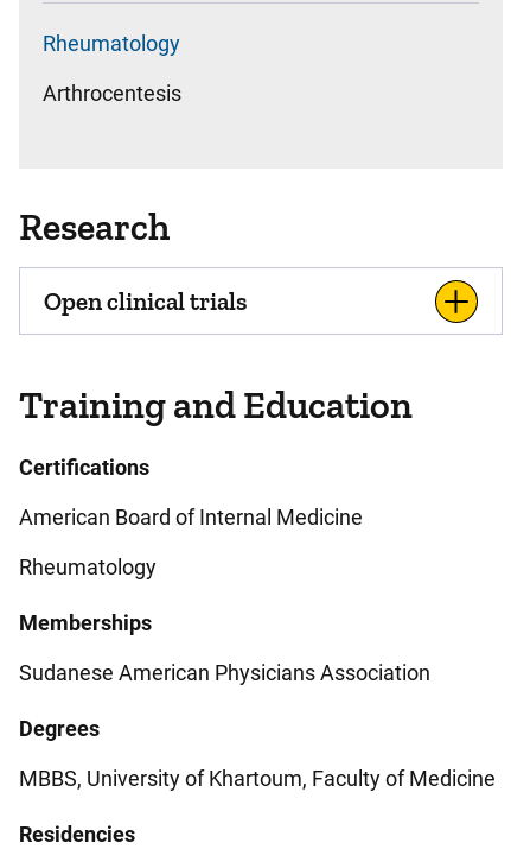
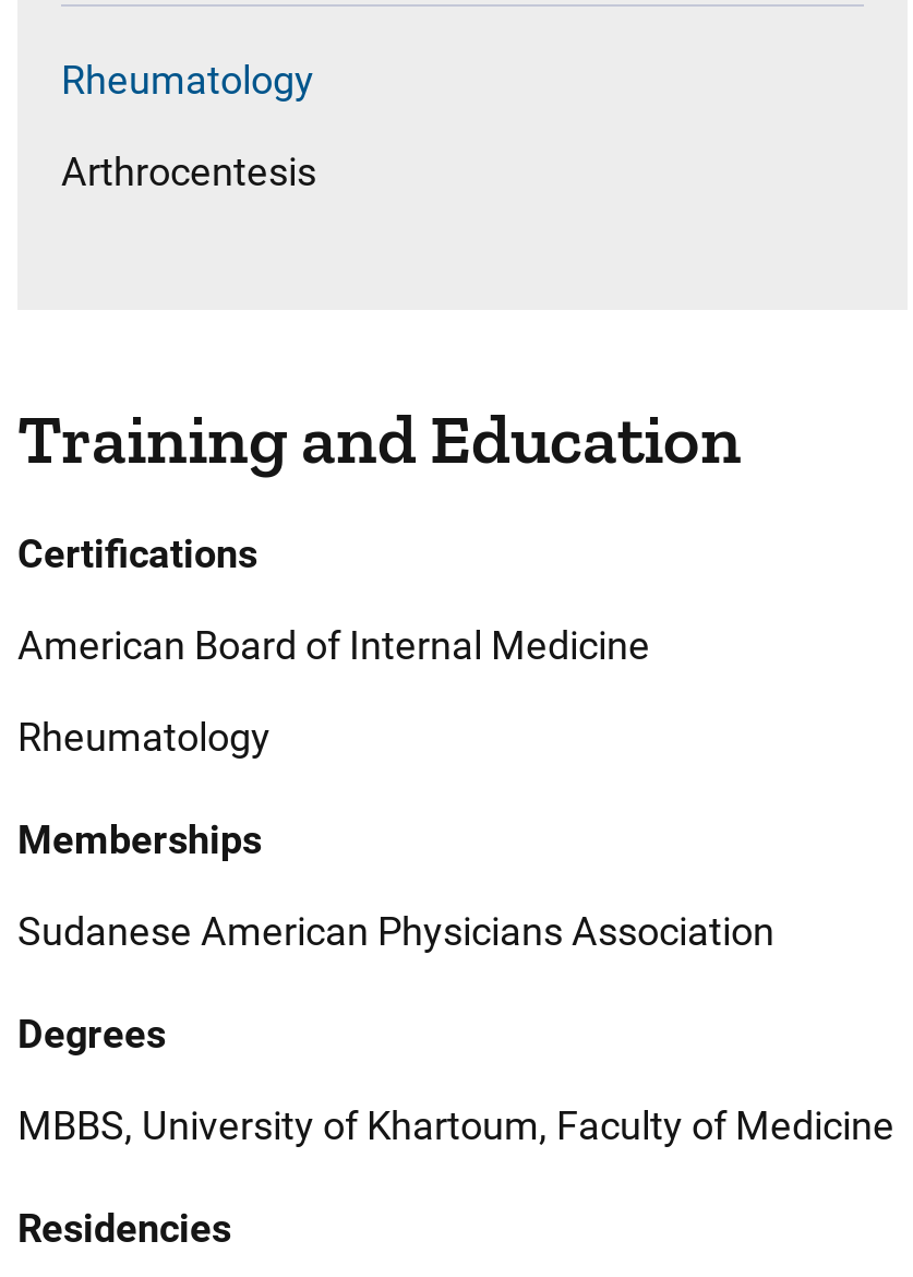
- Research
- Open clinical trials

- [image]
